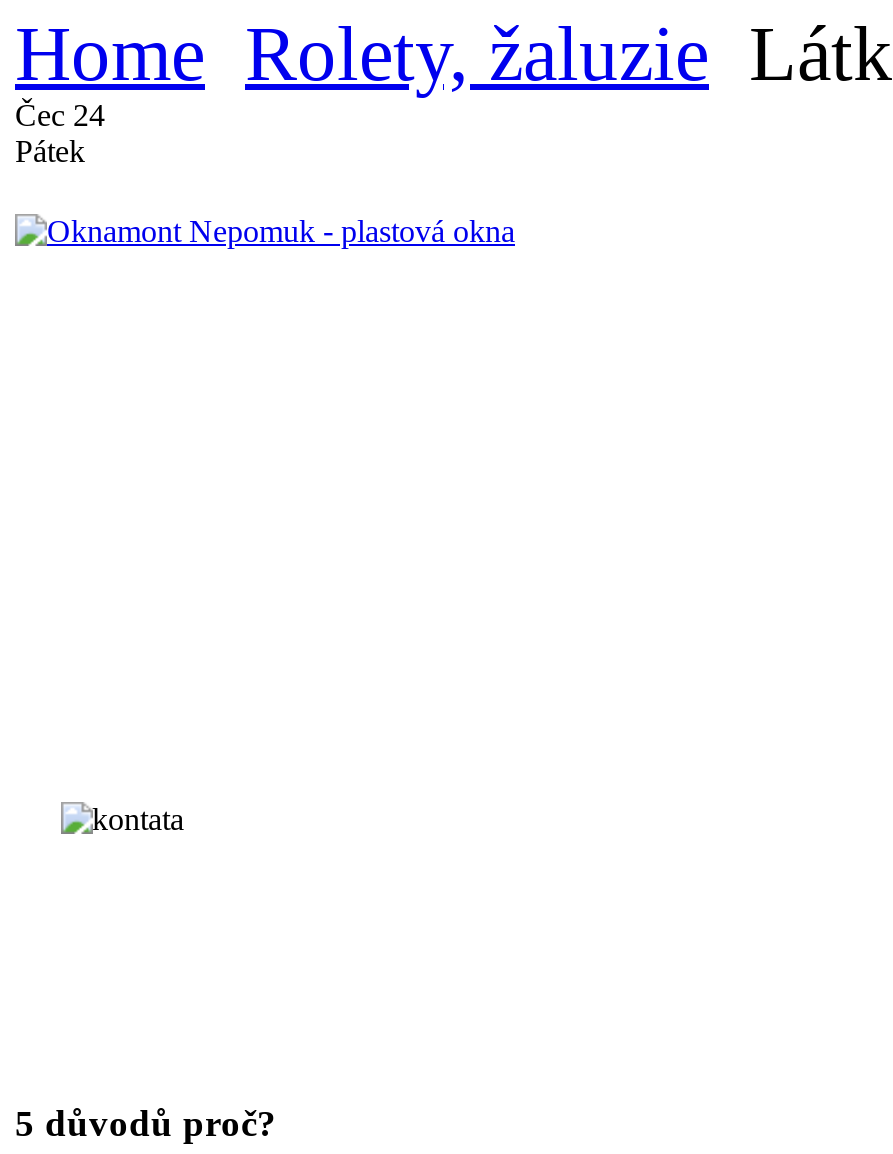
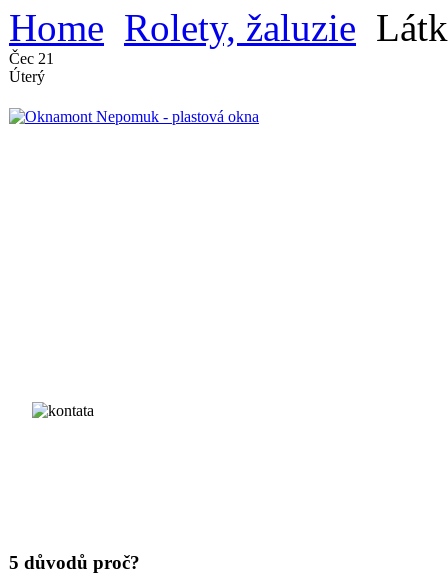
- Čec 24
- Pátek
+ Čec 21
+ Úterý
